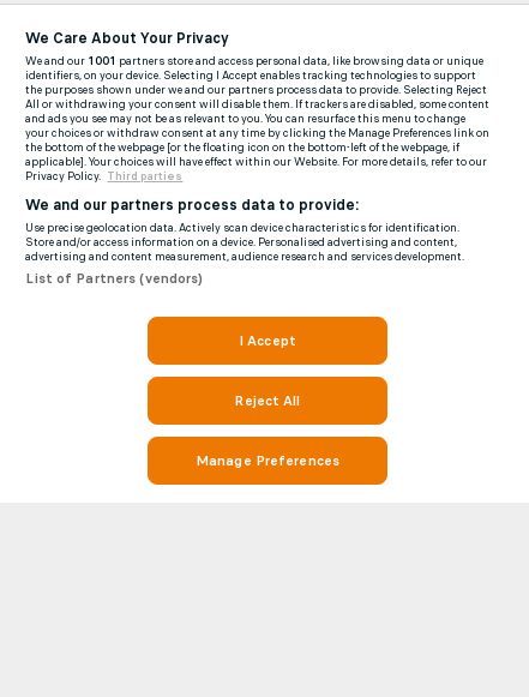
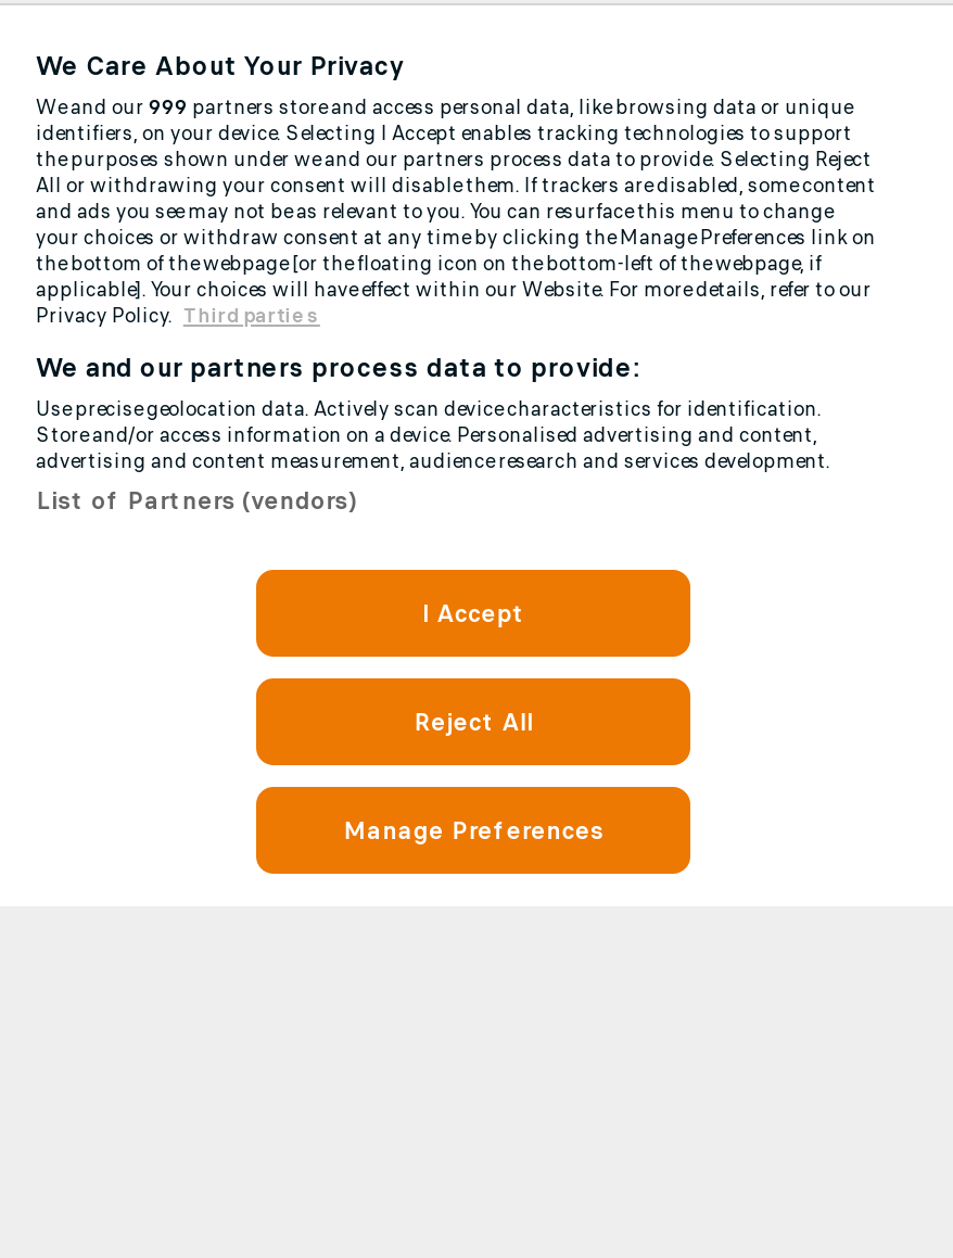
- We and our 1001 partners store and access personal data, like browsing data or unique
+ We and our 999 partners store and access personal data, like browsing data or unique
